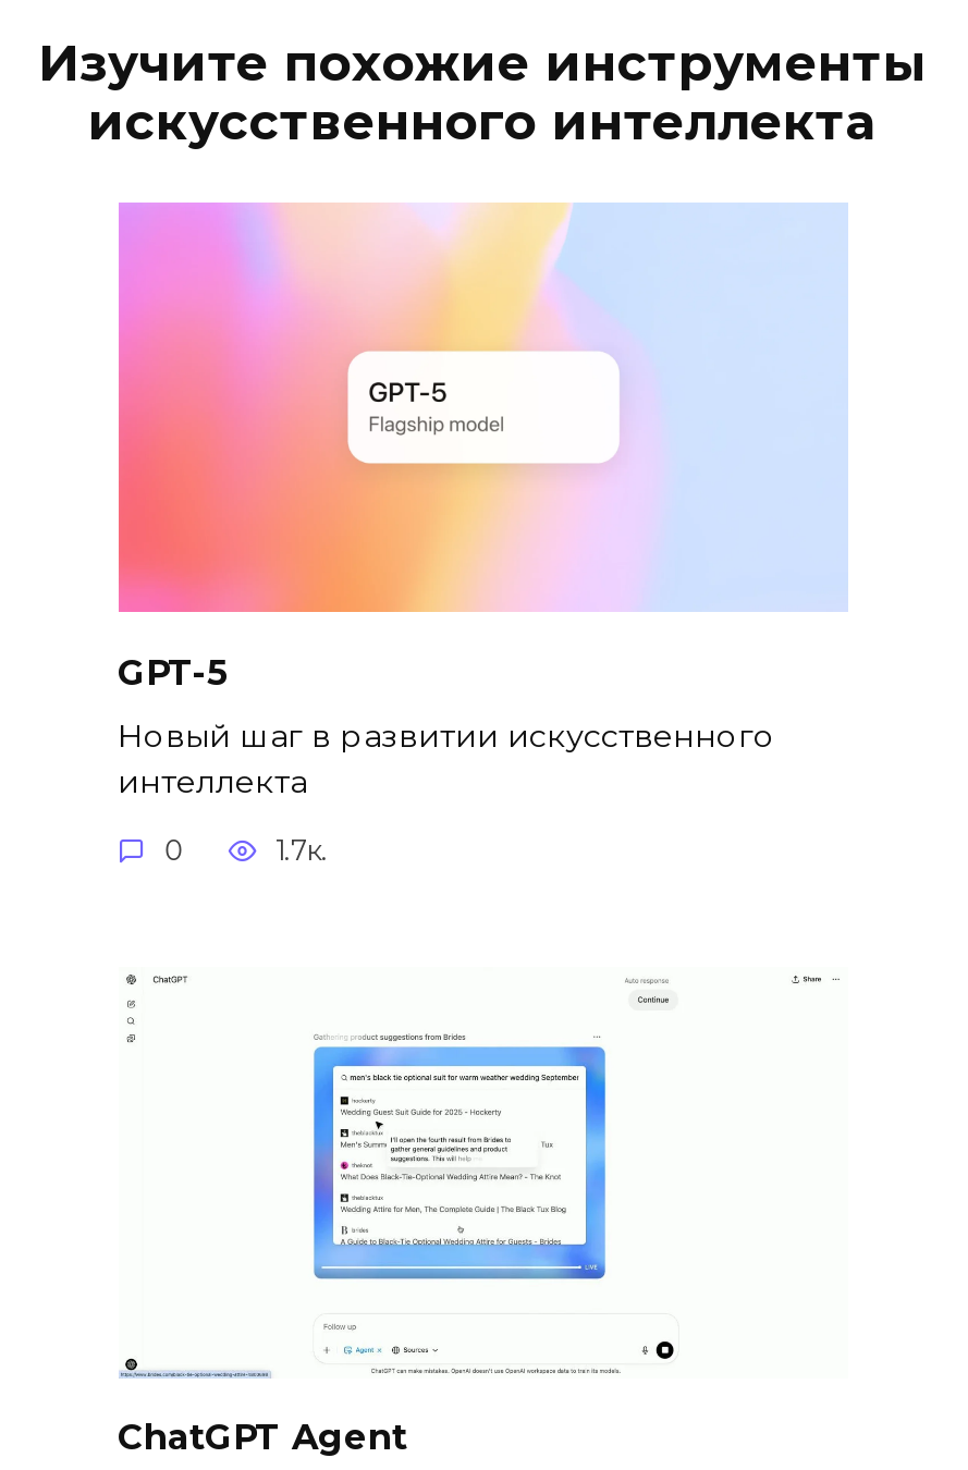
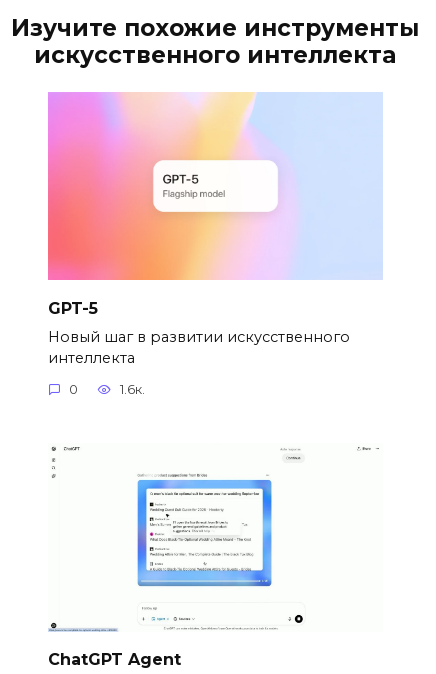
- 1.7к.
+ 1.6к.
